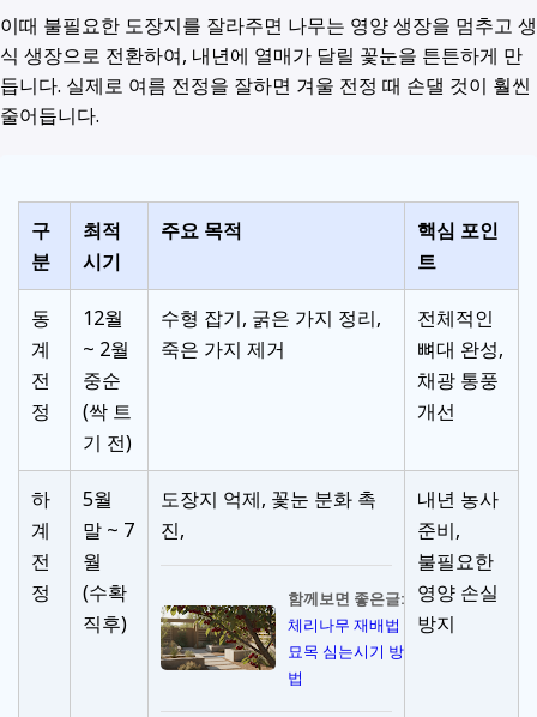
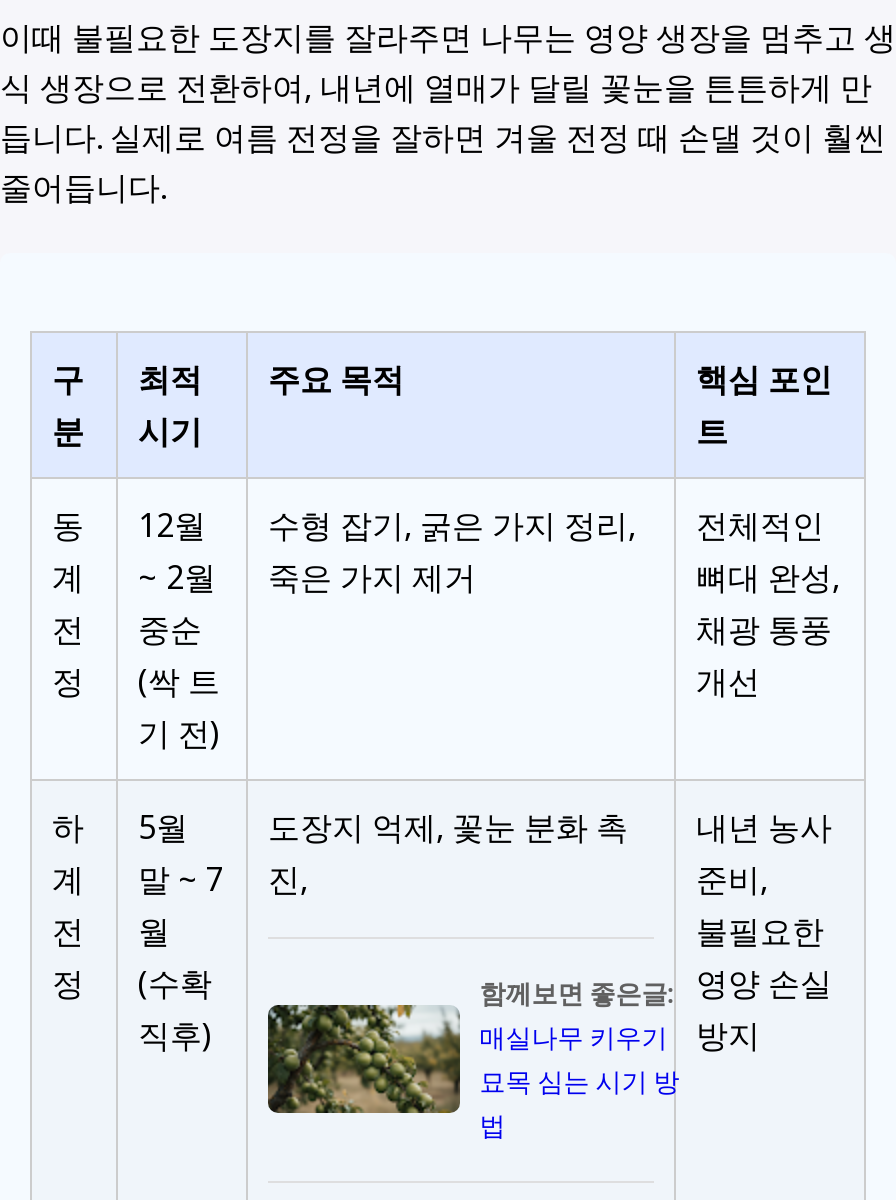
- [image]
- 체리나무 재배법
- 묘목 심는시기 방
+ [image]
+ 매실나무 키우기
+ 묘목 심는 시기 방
